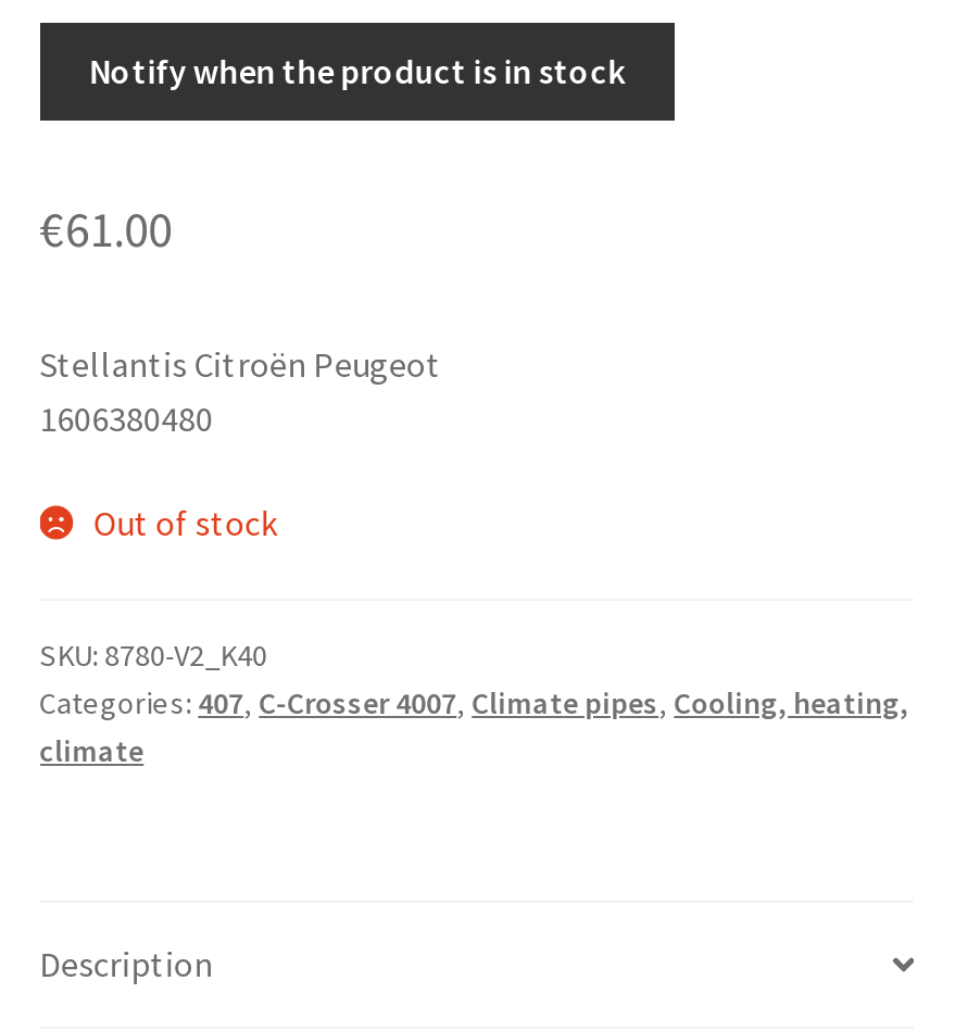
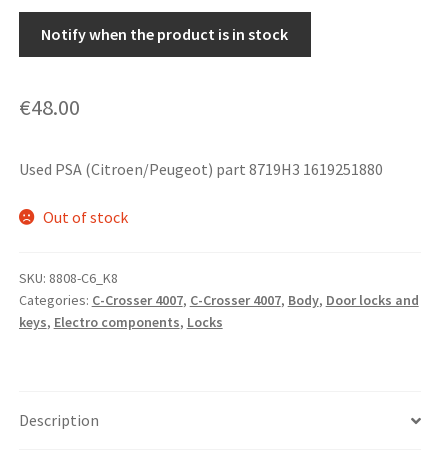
- €61.00
+ €48.00

- Stellantis Citroën Peugeot
- 1606380480
+ Used PSA (Citroen/Peugeot) part 8719H3 1619251880

- SKU: 8780-V2_K40
- Categories: 407, C-Crosser 4007, Climate pipes, Cooling, heating,
- climate
+ SKU: 8808-C6_K8
+ Categories: C-Crosser 4007, C-Crosser 4007, Body, Door locks and
+ keys, Electro components, Locks
